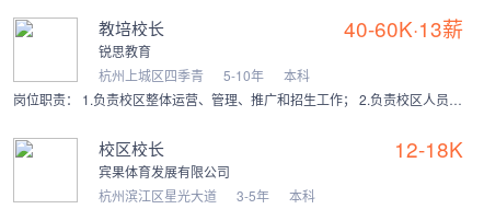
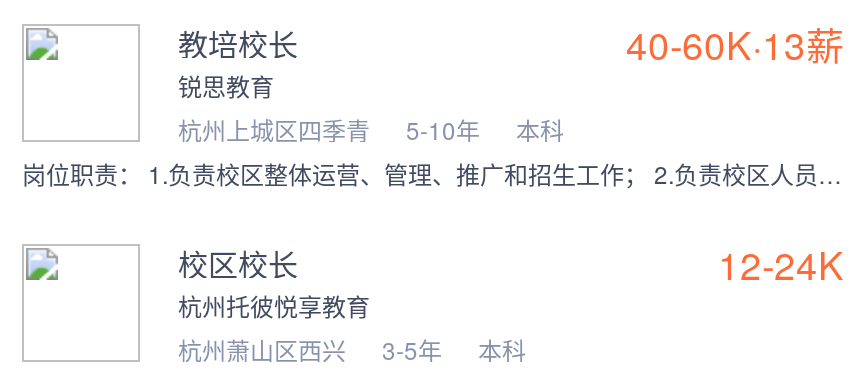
- 12-18K
- 宾果体育发展有限公司
- 杭州滨江区星光大道
+ 12-24K
+ 杭州托彼悦享教育
+ 杭州萧山区西兴
